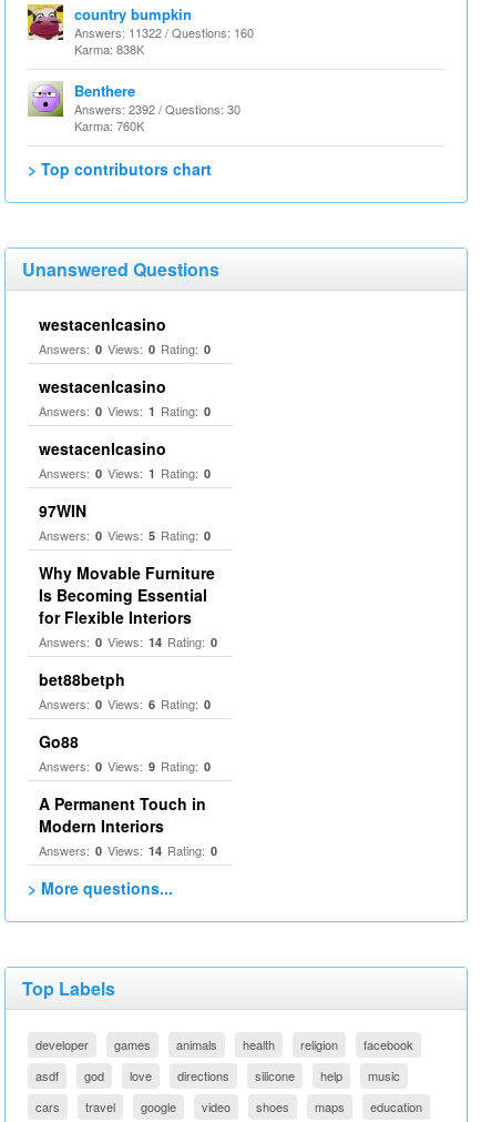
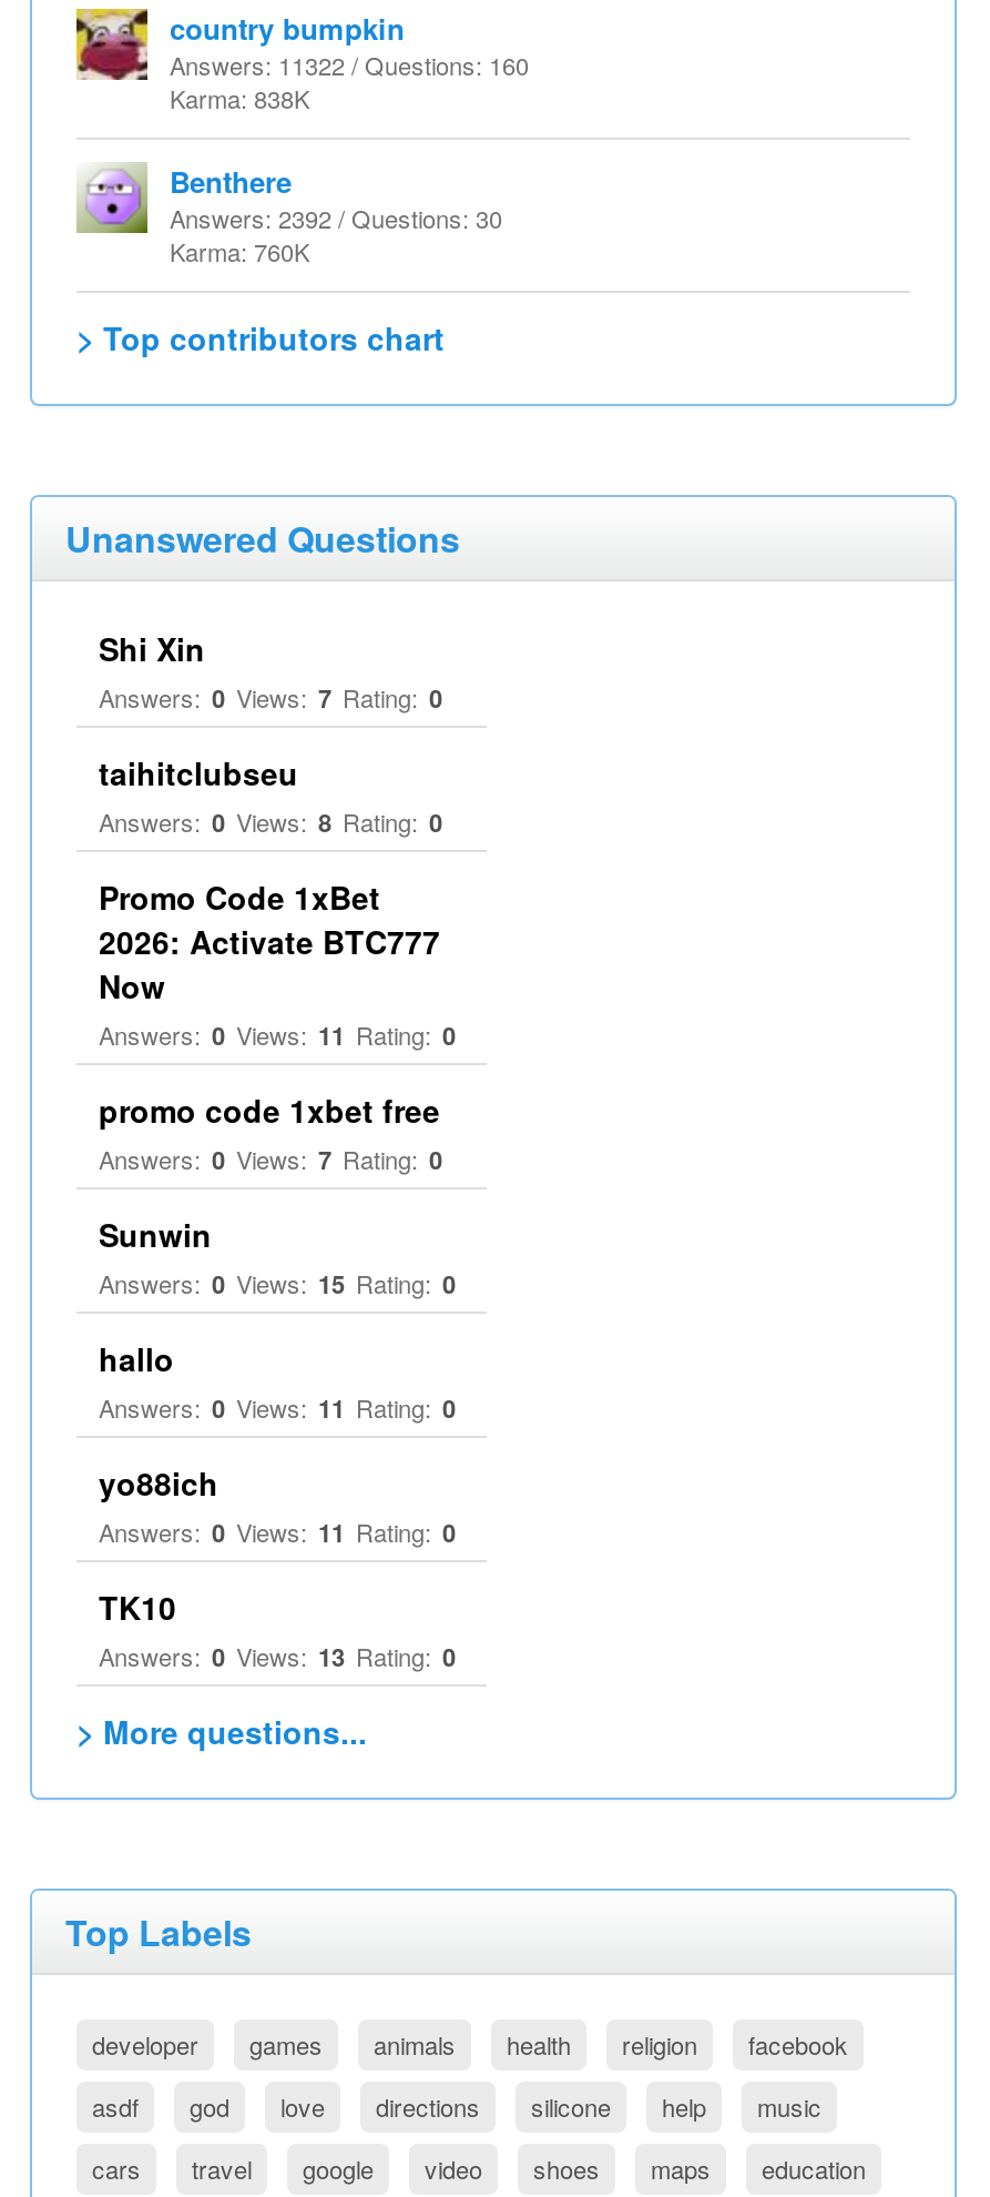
- westacenlcasino
- Answers: 0 Views: 0 Rating: 0
+ Shi Xin
+ Answers: 0 Views: 7 Rating: 0

- westacenlcasino
- Answers: 0 Views: 1 Rating: 0
+ taihitclubseu
+ Answers: 0 Views: 8 Rating: 0

- westacenlcasino
- Answers: 0 Views: 1 Rating: 0
+ Promo Code 1xBet
+ 2026: Activate BTC777
+ Now
+ Answers: 0 Views: 11 Rating: 0

- 97WIN
- Answers: 0 Views: 5 Rating: 0
+ promo code 1xbet free
+ Answers: 0 Views: 7 Rating: 0

- Why Movable Furniture
- Is Becoming Essential
- for Flexible Interiors
- Answers: 0 Views: 14 Rating: 0
+ Sunwin
+ Answers: 0 Views: 15 Rating: 0

- bet88betph
- Answers: 0 Views: 6 Rating: 0
+ hallo
+ Answers: 0 Views: 11 Rating: 0

- Go88
- Answers: 0 Views: 9 Rating: 0
+ yo88ich
+ Answers: 0 Views: 11 Rating: 0

- A Permanent Touch in
- Modern Interiors
- Answers: 0 Views: 14 Rating: 0
+ TK10
+ Answers: 0 Views: 13 Rating: 0
